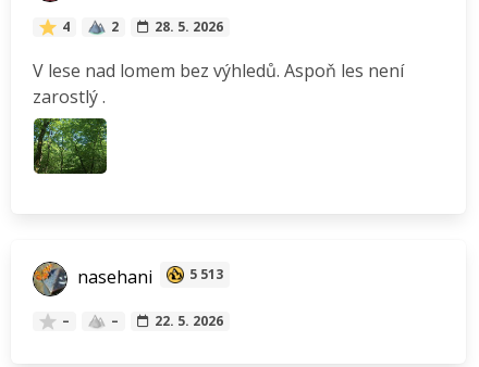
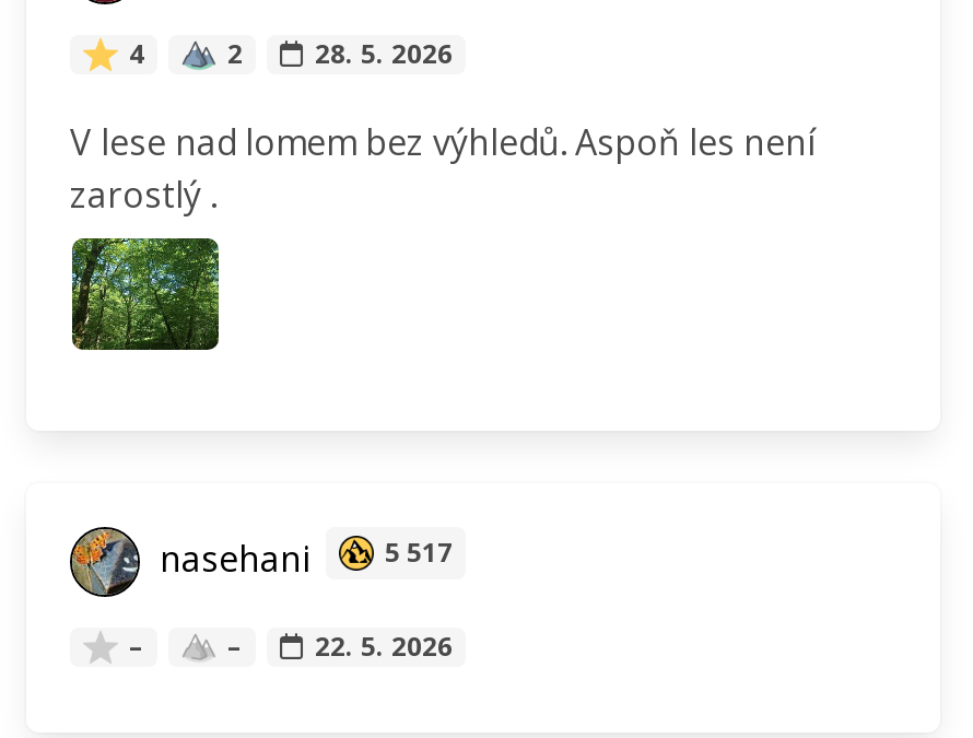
- nasehani 5 513
+ nasehani 5 517
